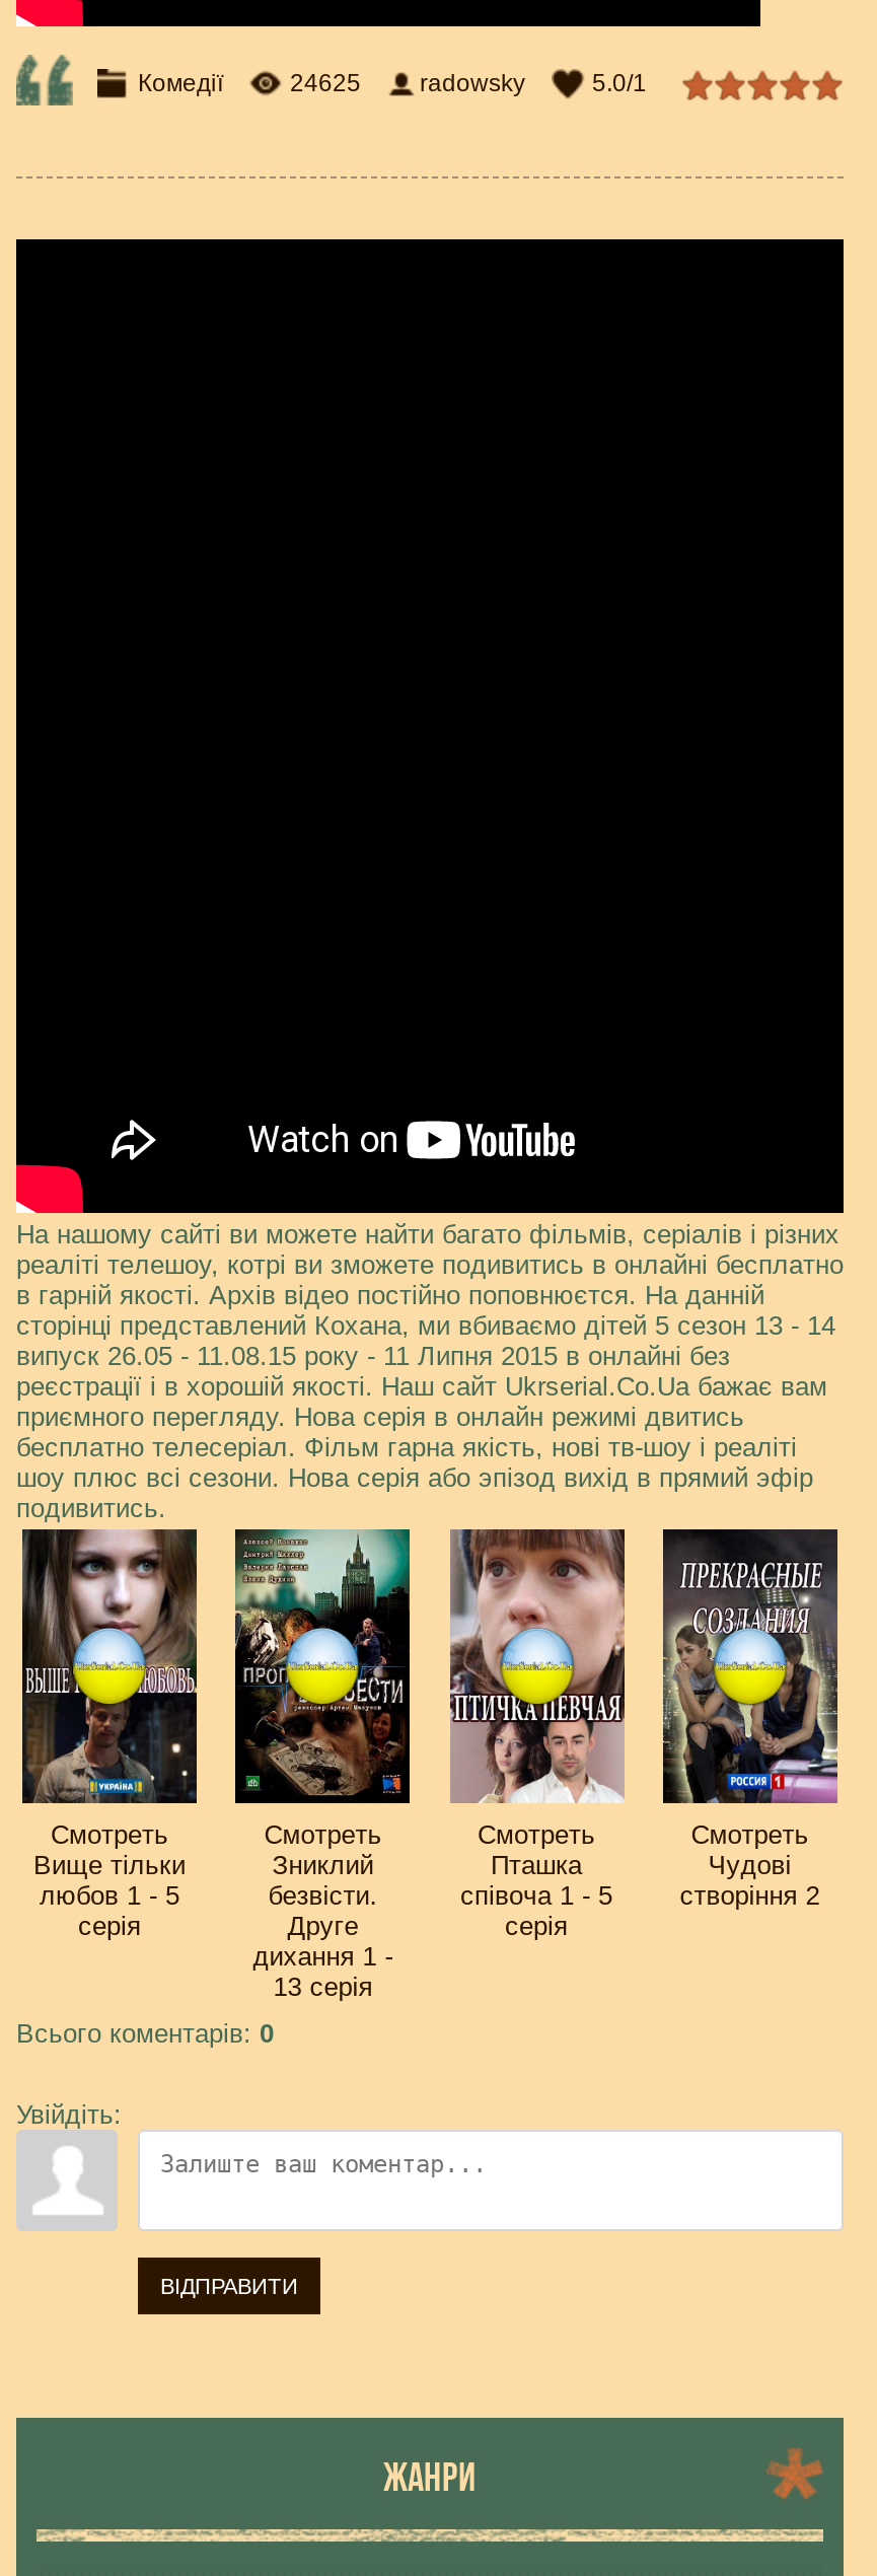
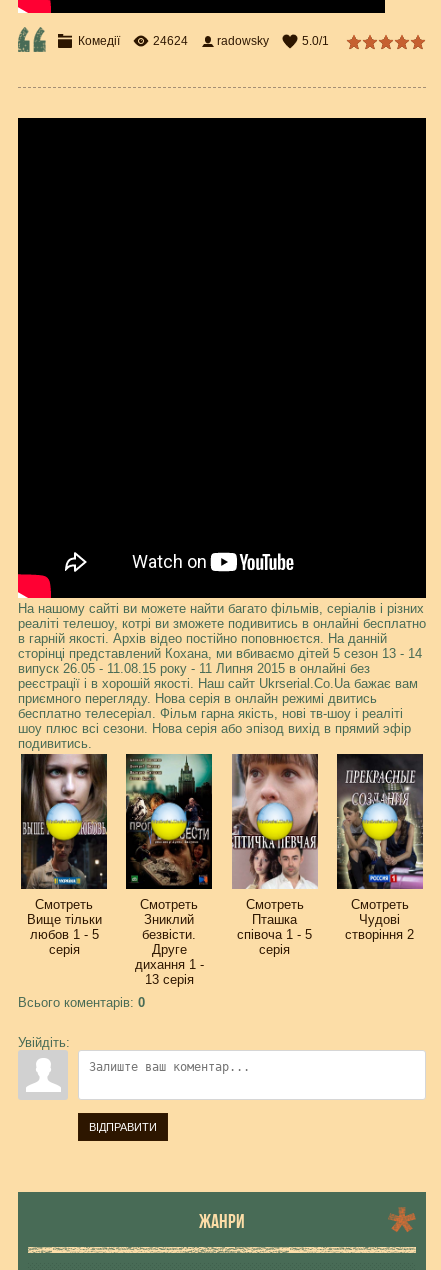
- 24625
+ 24624
